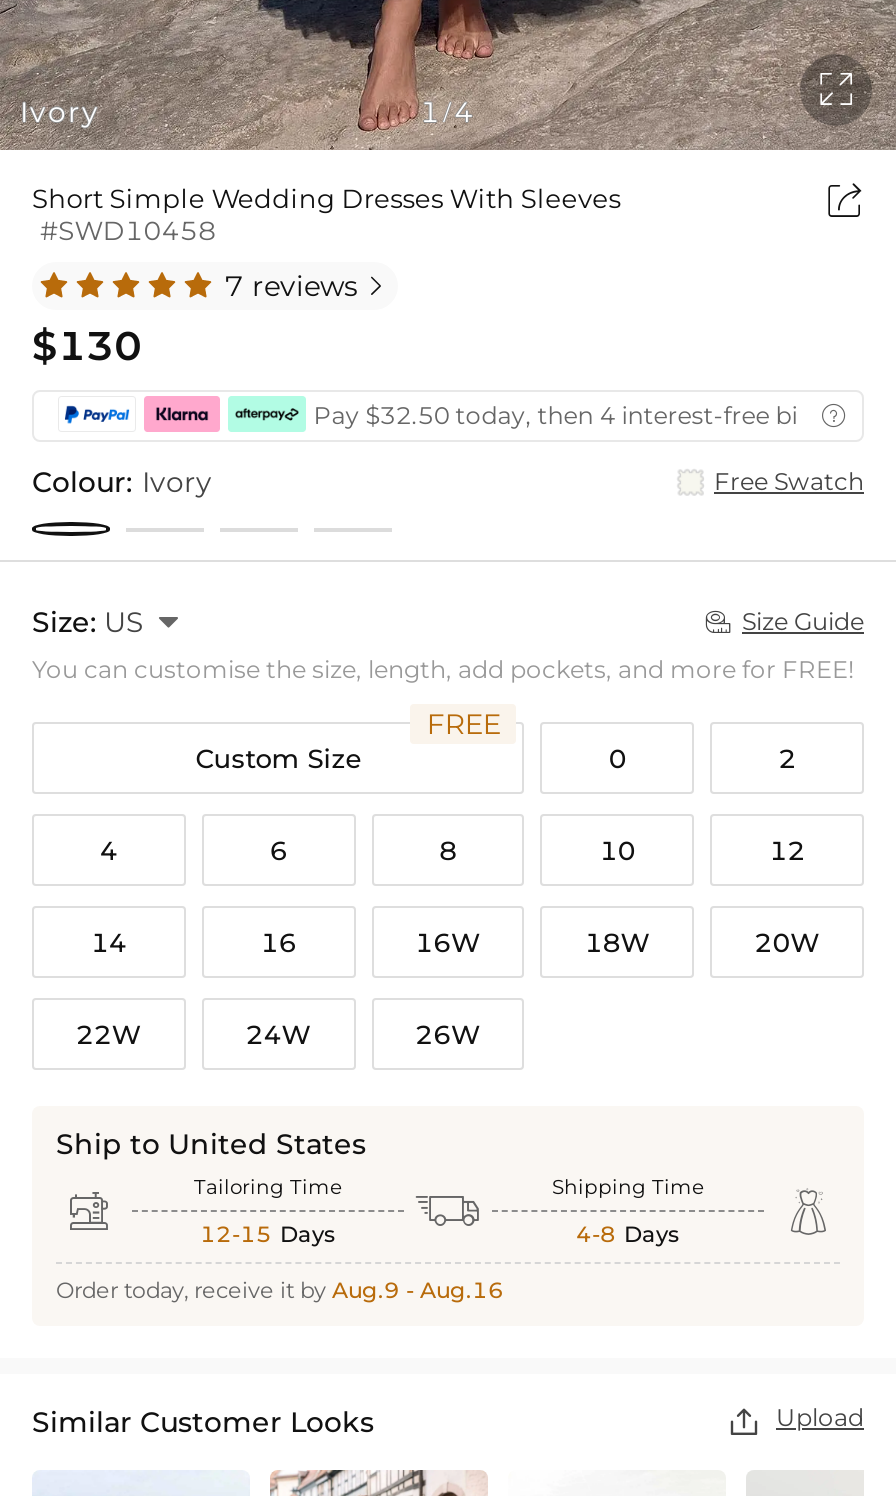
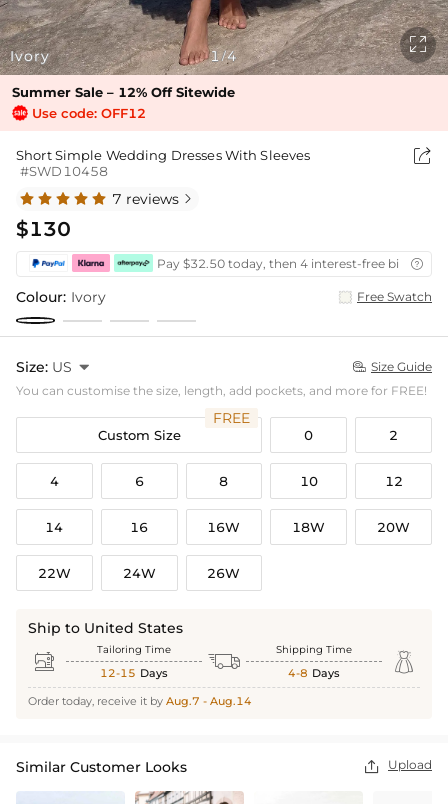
+ Summer Sale – 12% Off Sitewide
+ Use code: OFF12

- Order today, receive it by Aug.9 - Aug.16
+ Order today, receive it by Aug.7 - Aug.14
